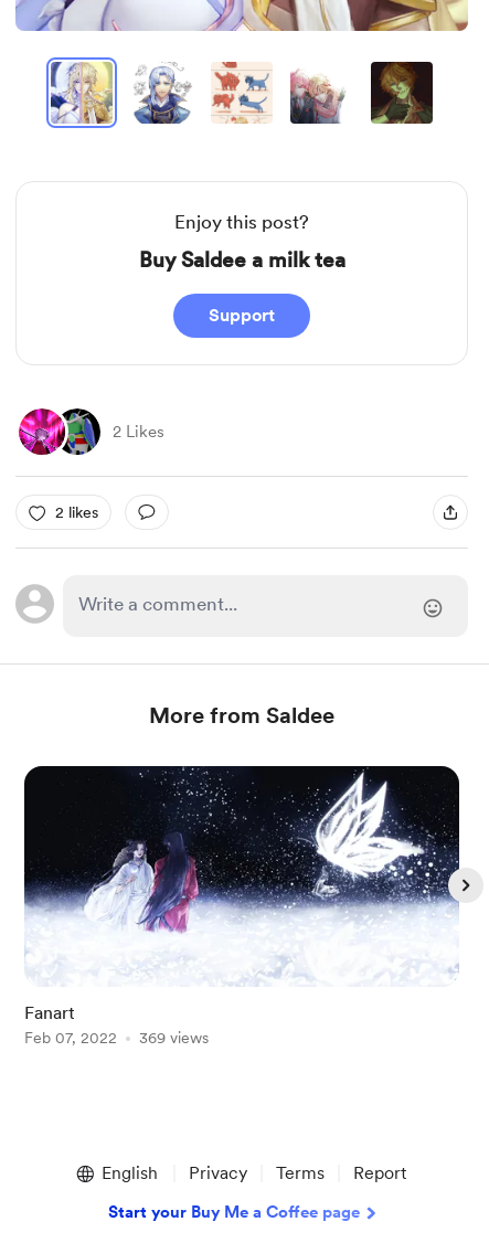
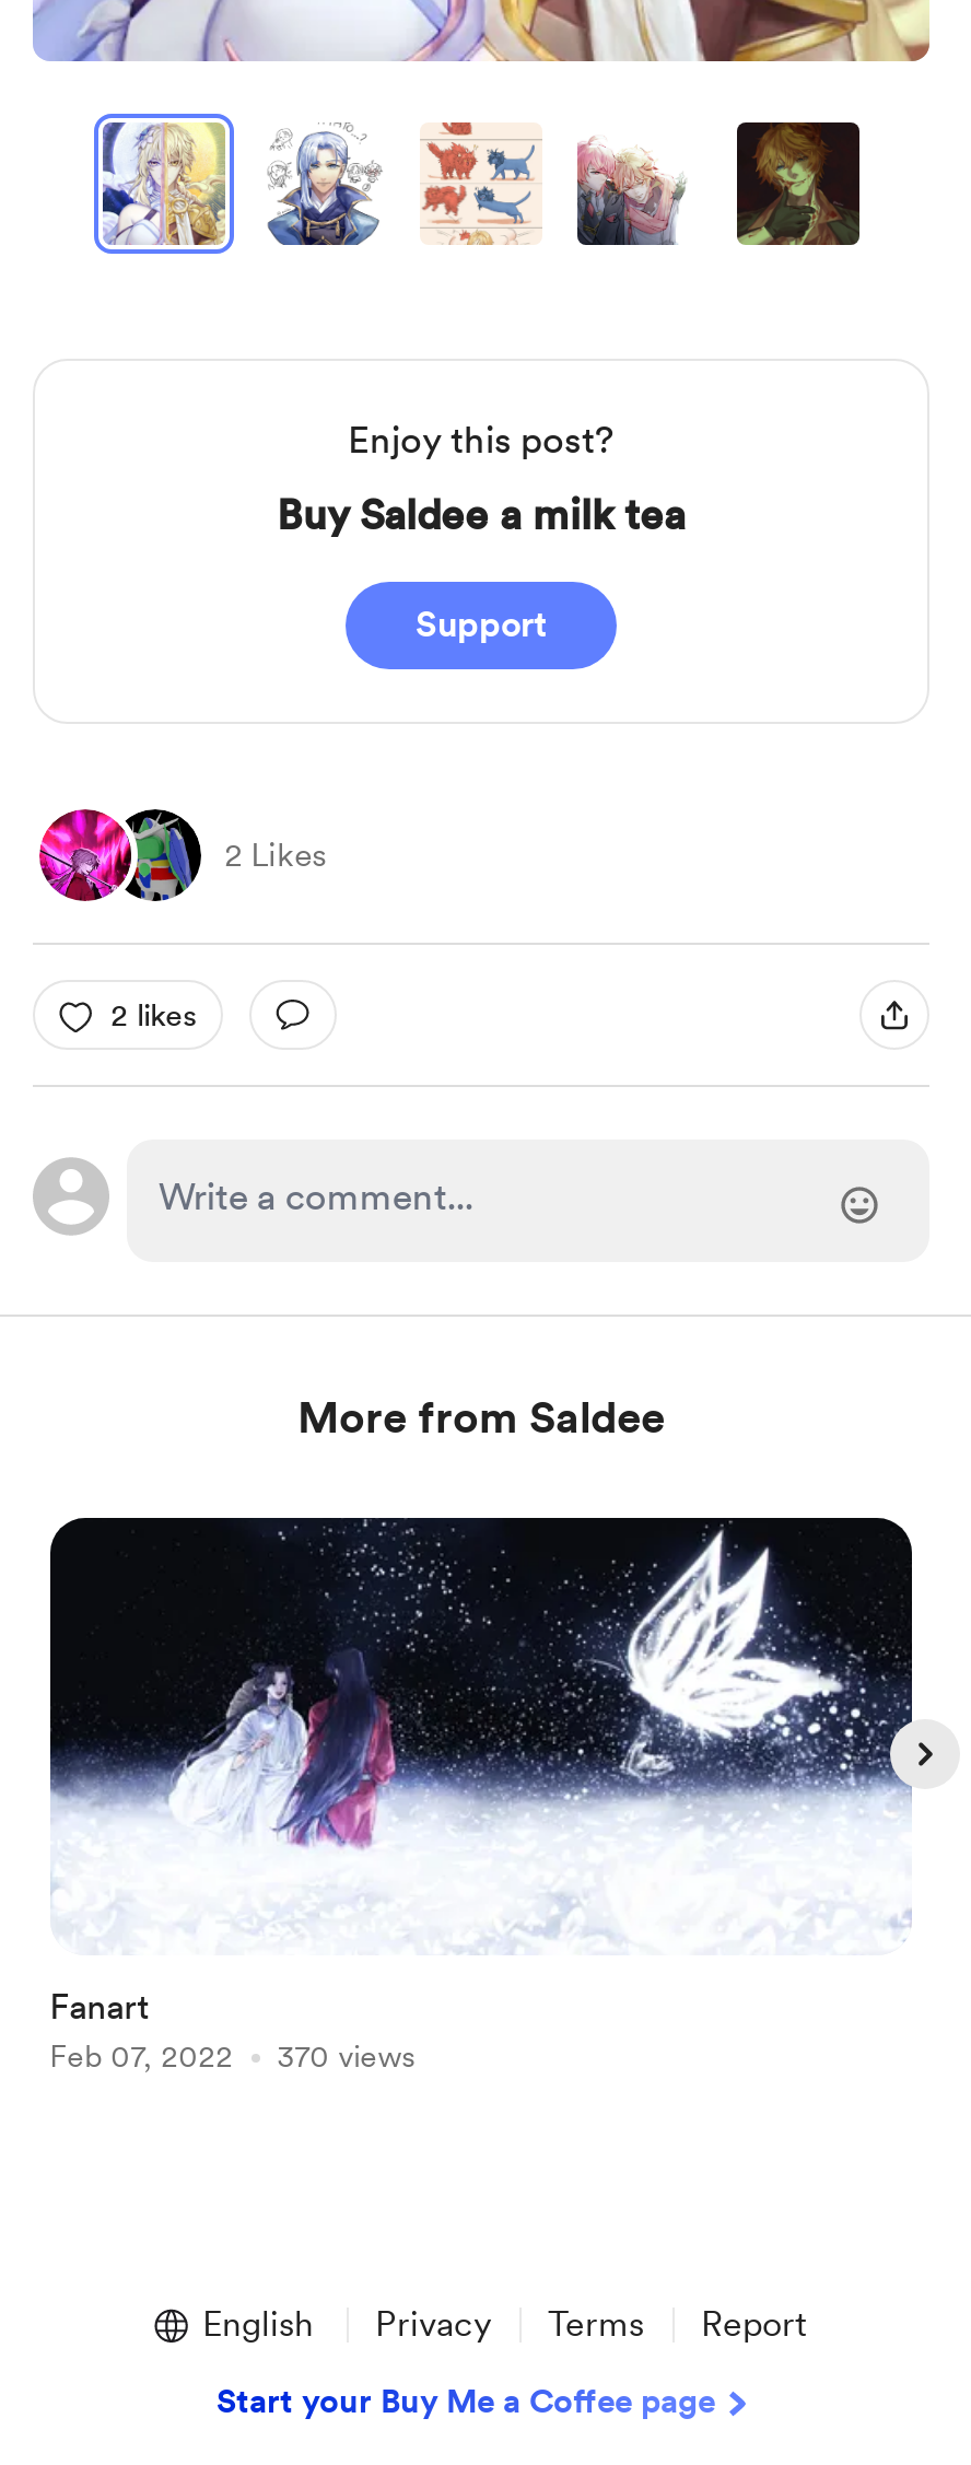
- Feb 07, 2022 369 views
+ Feb 07, 2022 370 views
